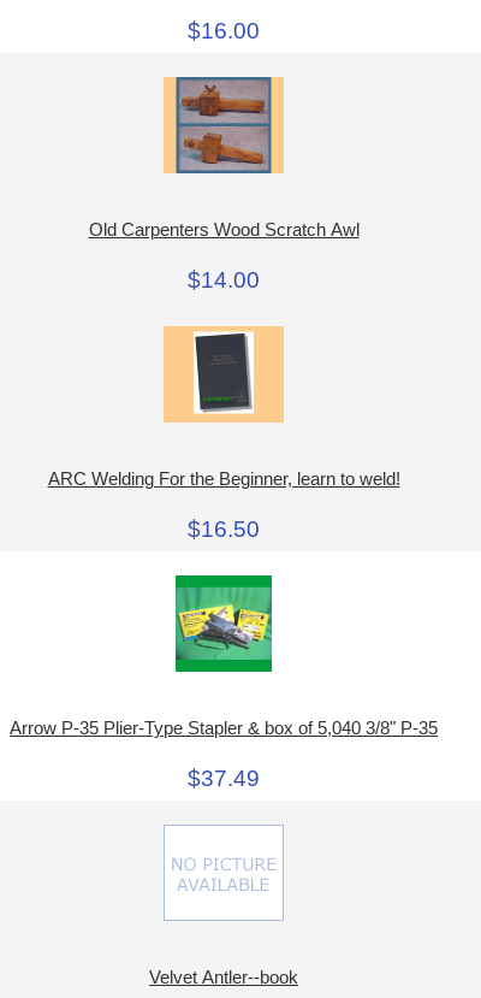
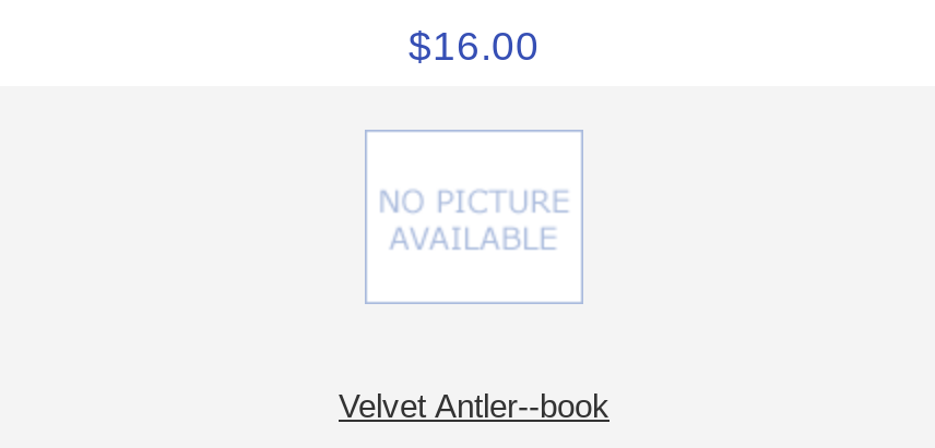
- [image]
- Old Carpenters Wood Scratch Awl
- $14.00

- [image]
- ARC Welding For the Beginner, learn to weld!
- $16.50

- [image]
- Arrow P-35 Plier-Type Stapler & box of 5,040 3/8" P-35
- $37.49
